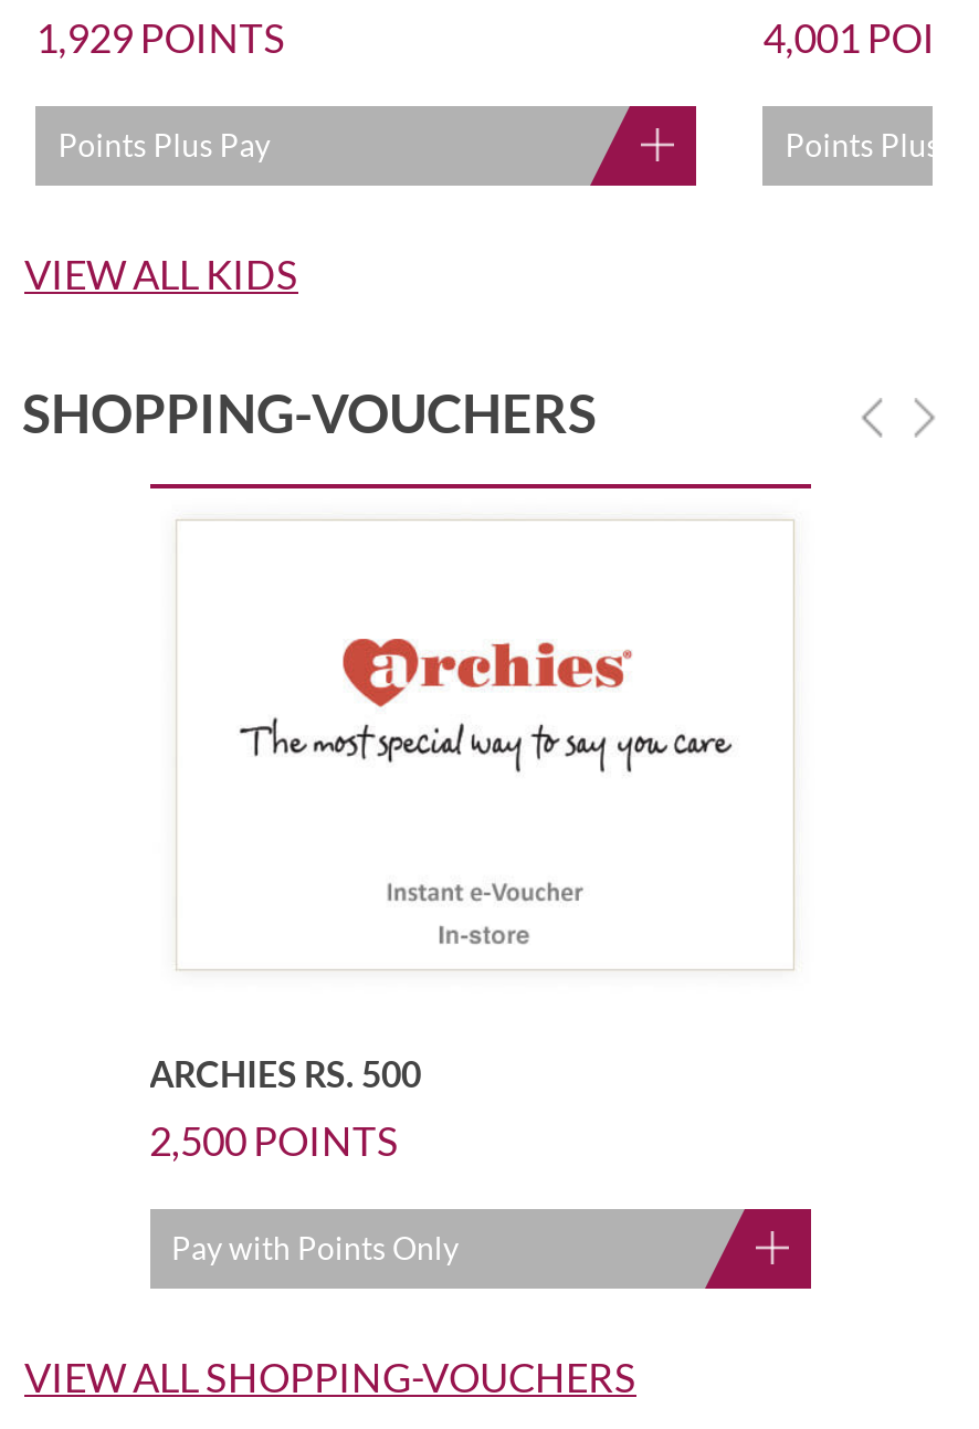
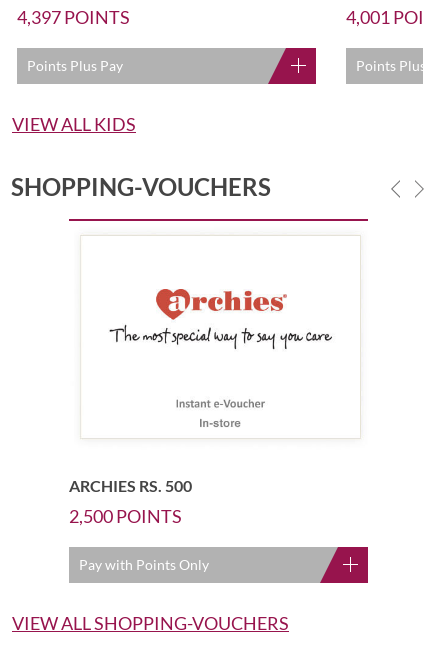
- 1,929 POINTS
+ 4,397 POINTS
